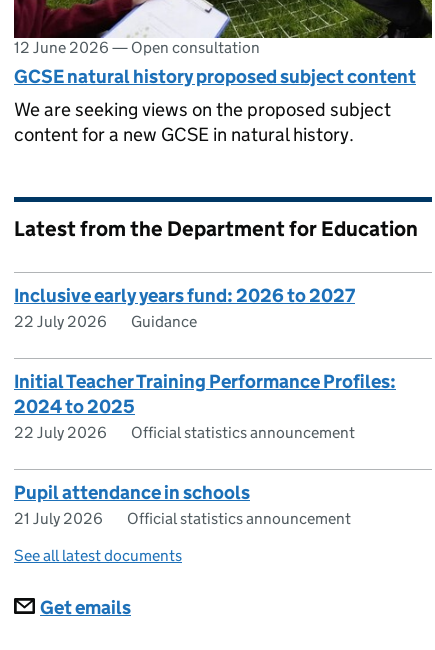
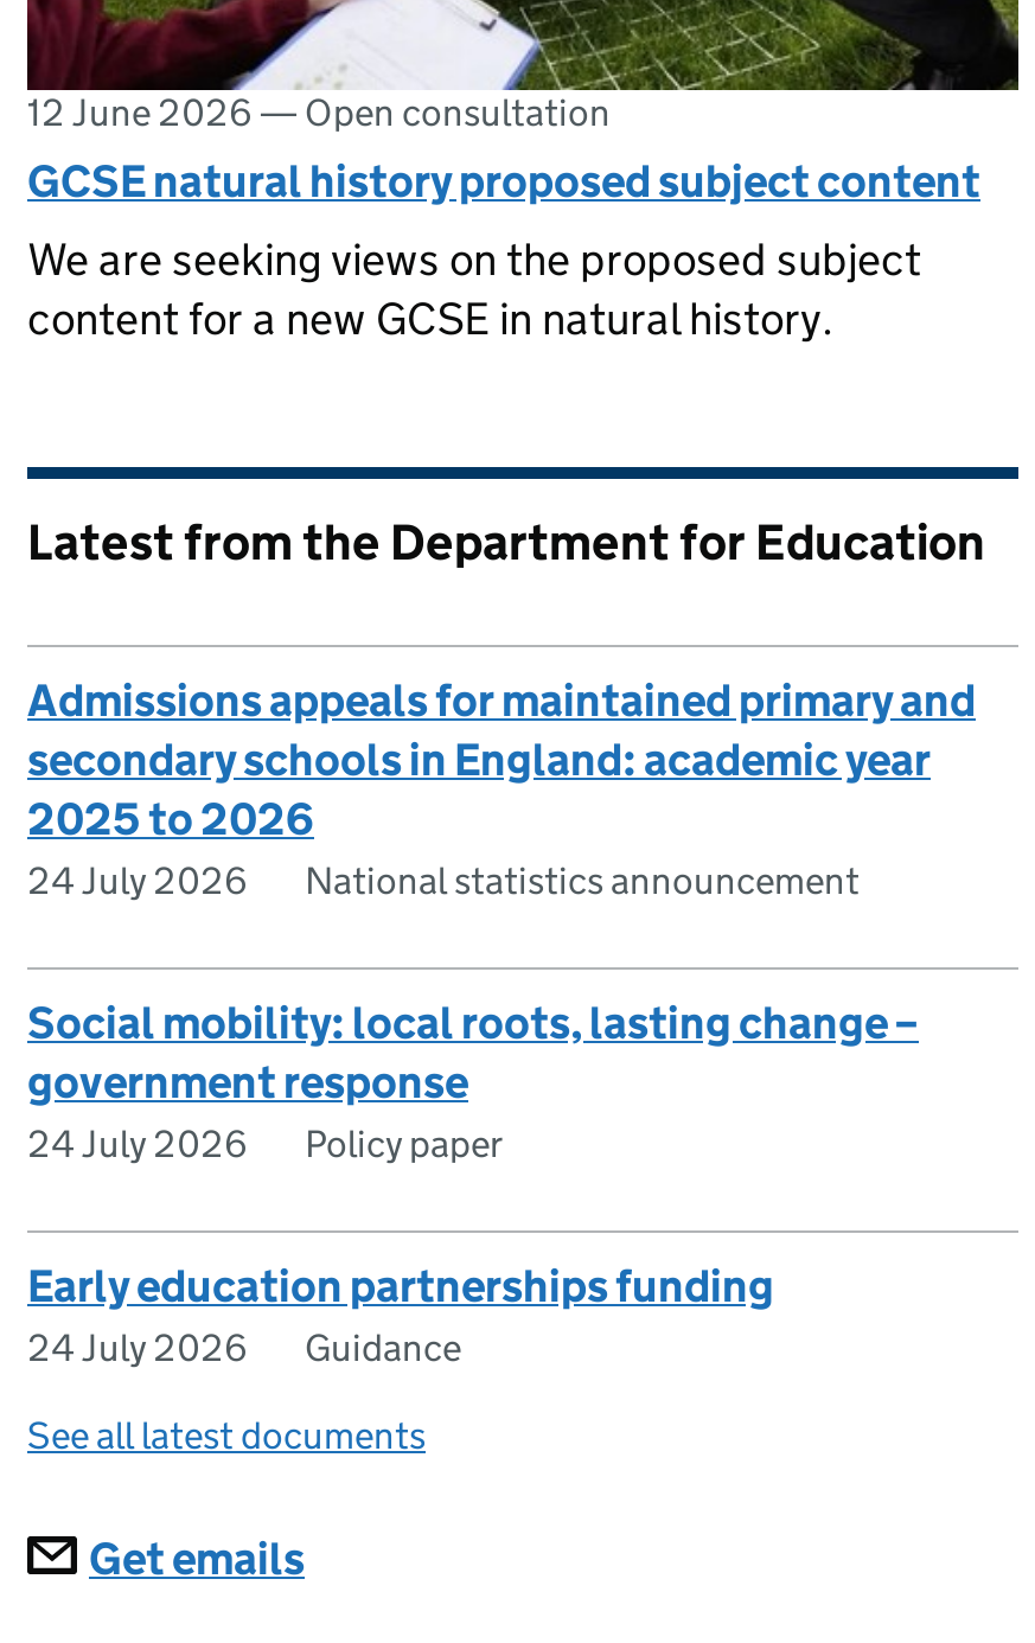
- Inclusive early years fund: 2026 to 2027
- 22 July 2026
+ Admissions appeals for maintained primary and
+ secondary schools in England: academic year
+ 2025 to 2026
+ 24 July 2026
+ National statistics announcement
+ Social mobility: local roots, lasting change –
+ government response
+ 24 July 2026
+ Policy paper
+ Early education partnerships funding
+ 24 July 2026

moved down: Guidance

- Initial Teacher Training Performance Profiles:
- 2024 to 2025
- 22 July 2026
- Official statistics announcement
- Pupil attendance in schools
- 21 July 2026
- Official statistics announcement
